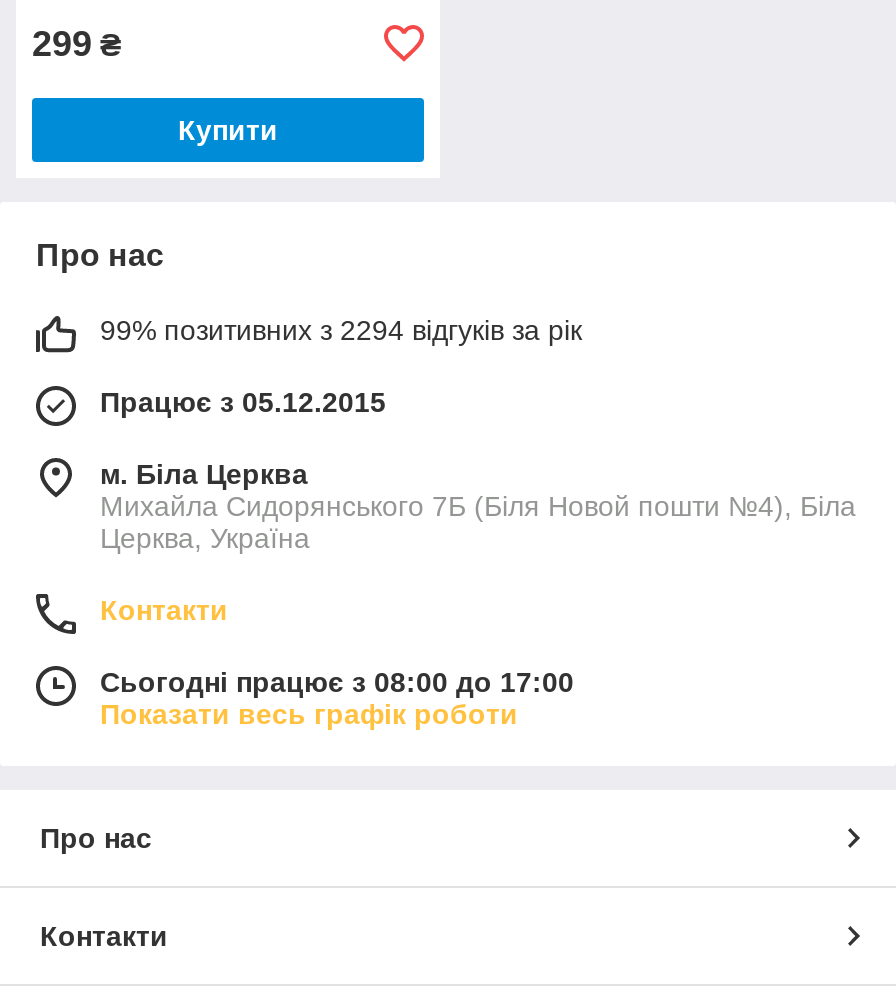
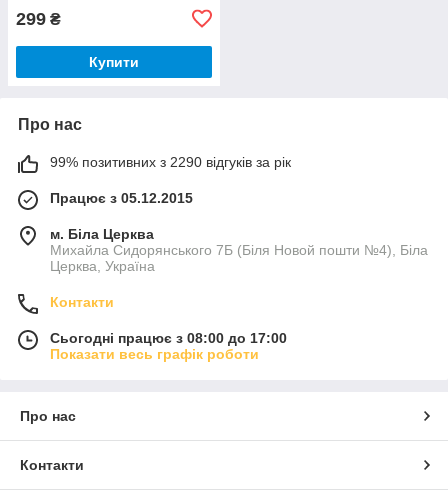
- 99% позитивних з 2294 відгуків за рік
+ 99% позитивних з 2290 відгуків за рік
